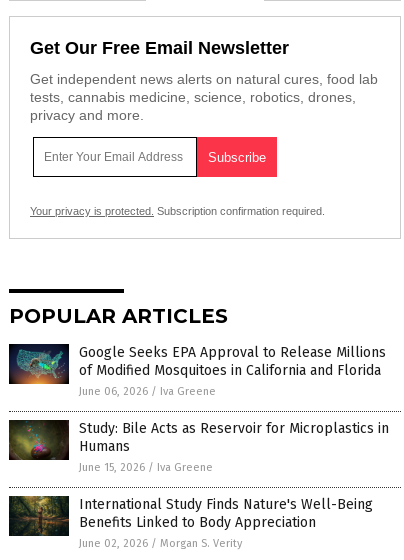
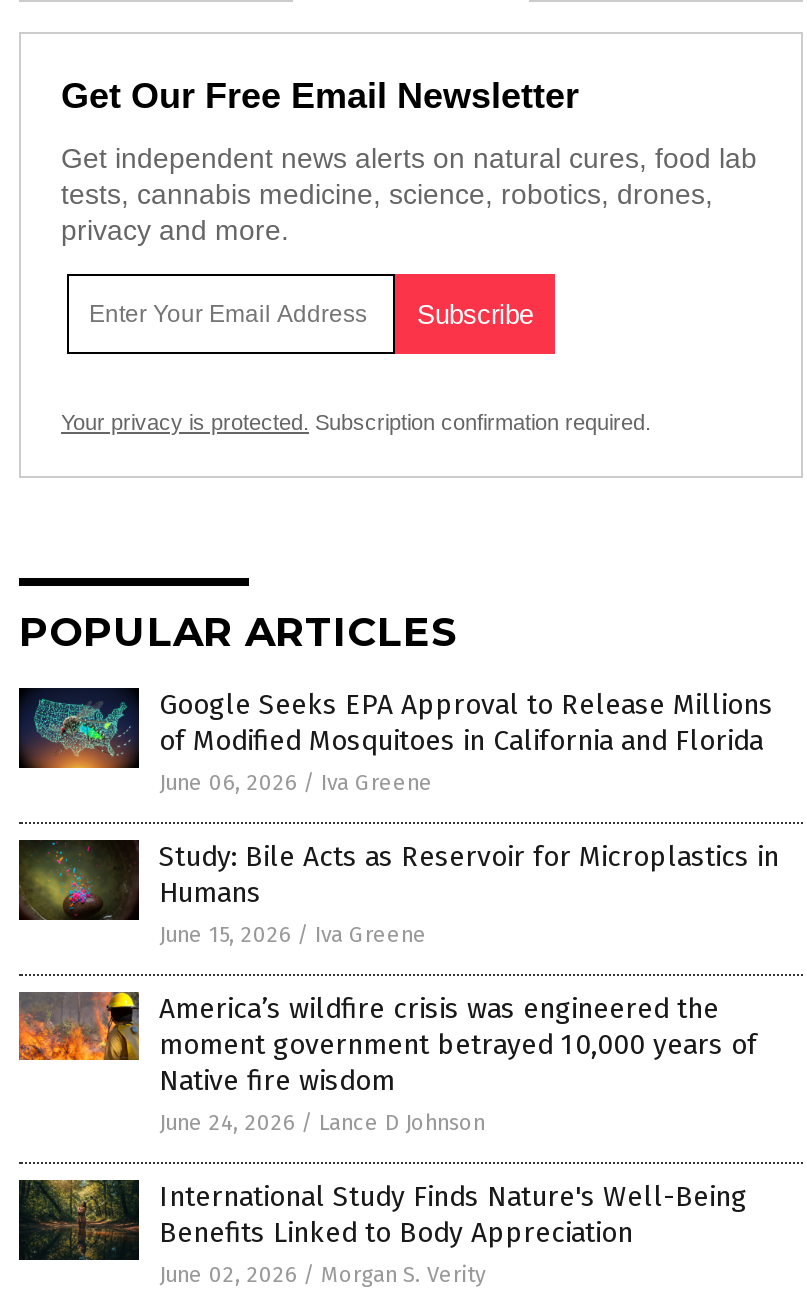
+ [image]
+ America’s wildfire crisis was engineered the
+ moment government betrayed 10,000 years of
+ Native fire wisdom
+ June 24, 2026 / Lance D Johnson
